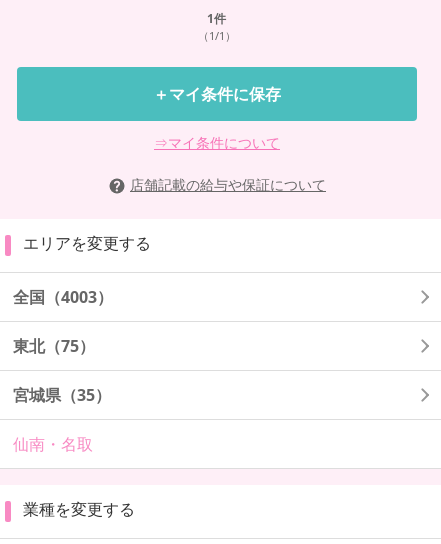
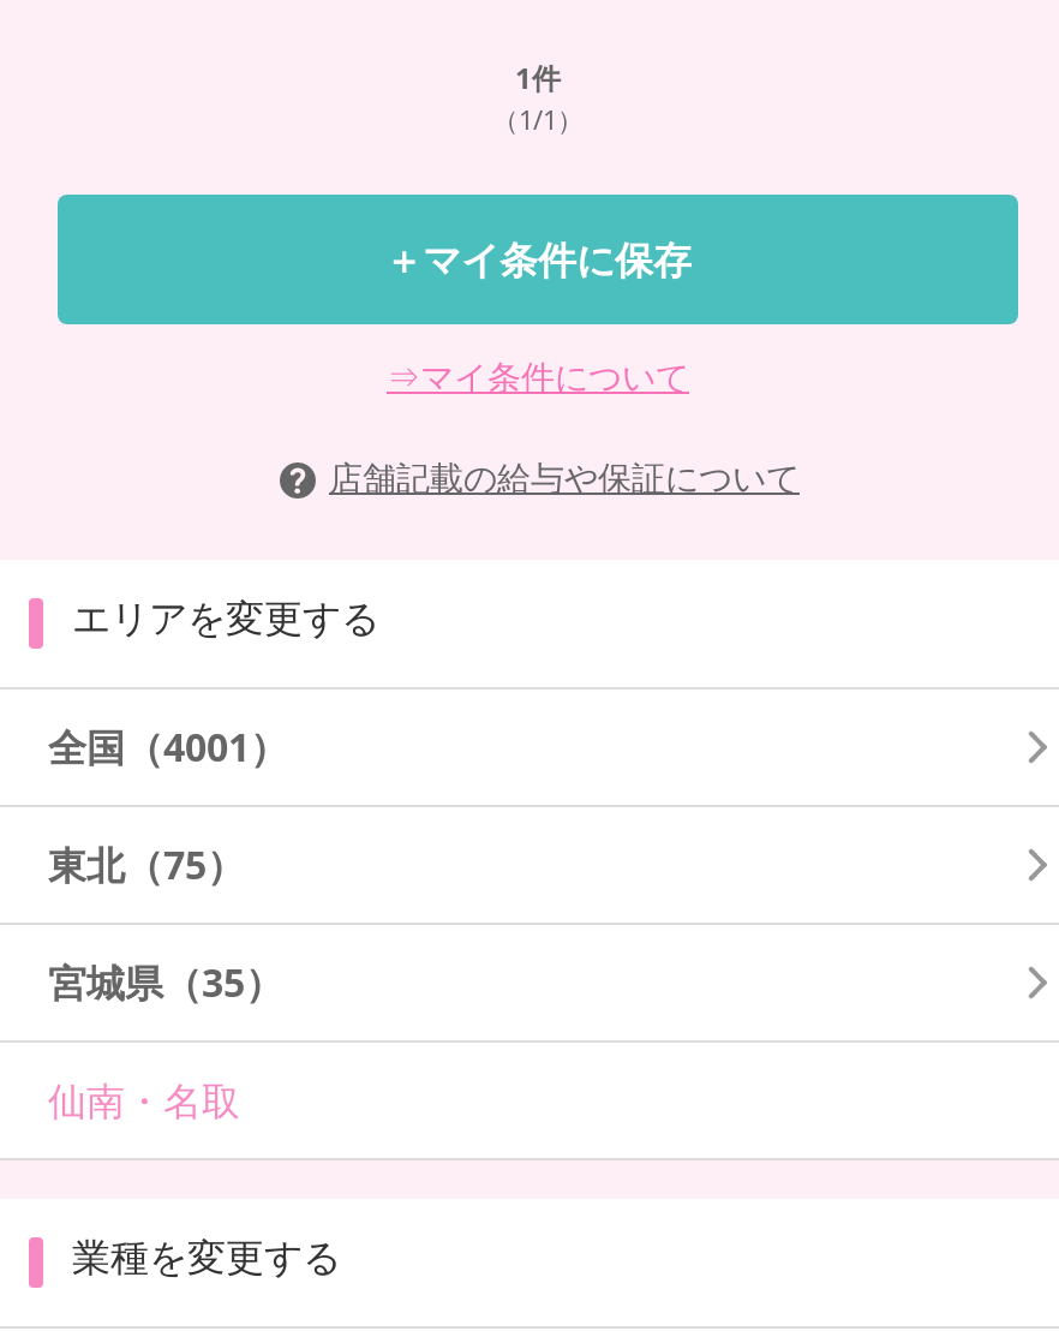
- 全国（4003）
+ 全国（4001）
